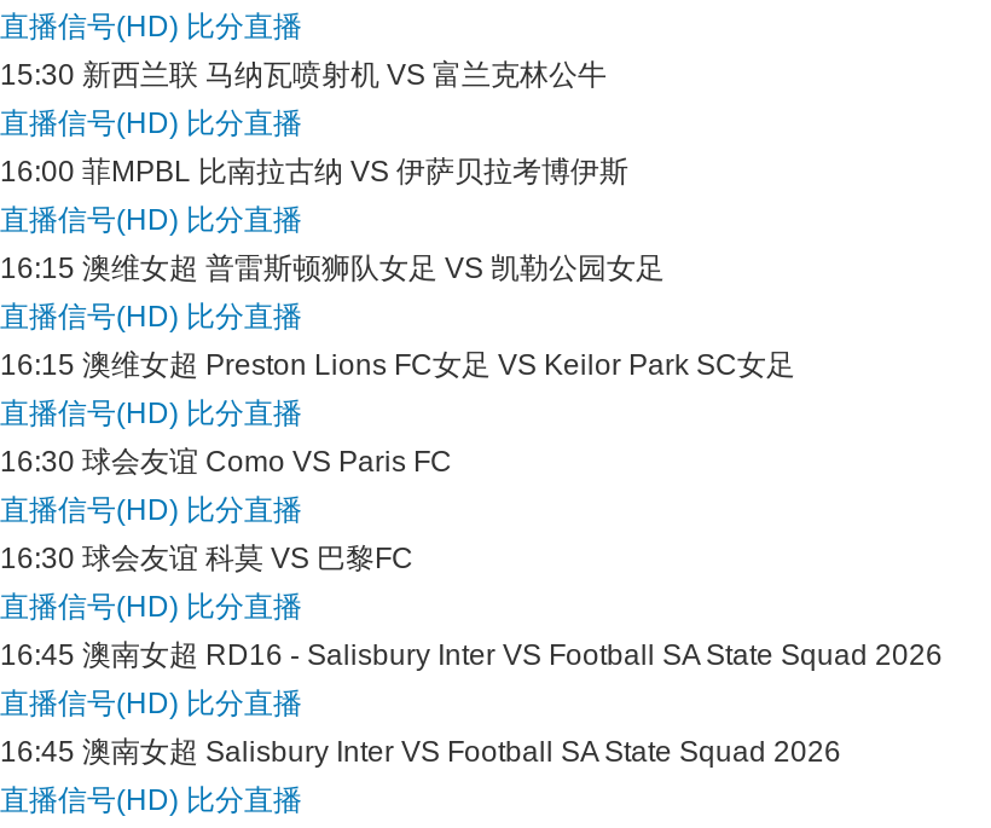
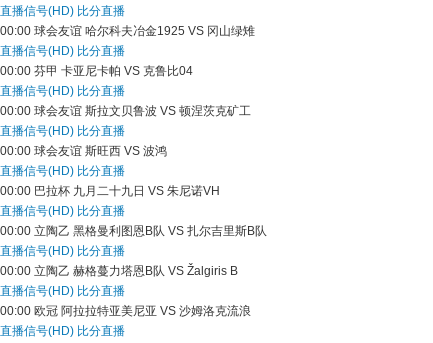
- 15:30 新西兰联马纳瓦喷射机 VS 富兰克林公牛
+ 00:00 球会友谊哈尔科夫冶金1925 VS 冈山绿雉

- 16:00 菲MPBL比南拉古纳 VS 伊萨贝拉考博伊斯
+ 00:00 芬甲卡亚尼卡帕 VS 克鲁比04

- 16:15 澳维女超普雷斯顿狮队女足 VS 凯勒公园女足
+ 00:00 球会友谊斯拉文贝鲁波 VS 顿涅茨克矿工

- 16:15 澳维女超Preston Lions FC女足 VS Keilor Park SC女足
+ 00:00 球会友谊斯旺西 VS 波鸿

- 16:30 球会友谊Como VS Paris FC
+ 00:00 巴拉杯九月二十九日 VS 朱尼诺VH

- 16:30 球会友谊科莫 VS 巴黎FC
+ 00:00 立陶乙黑格曼利图恩B队 VS 扎尔吉里斯B队

- 16:45 澳南女超RD16 - Salisbury Inter VS Football SA State Squad 2026
+ 00:00 立陶乙赫格蔓力塔恩B队 VS Žalgiris B

- 16:45 澳南女超Salisbury Inter VS Football SA State Squad 2026
+ 00:00 欧冠阿拉拉特亚美尼亚 VS 沙姆洛克流浪
